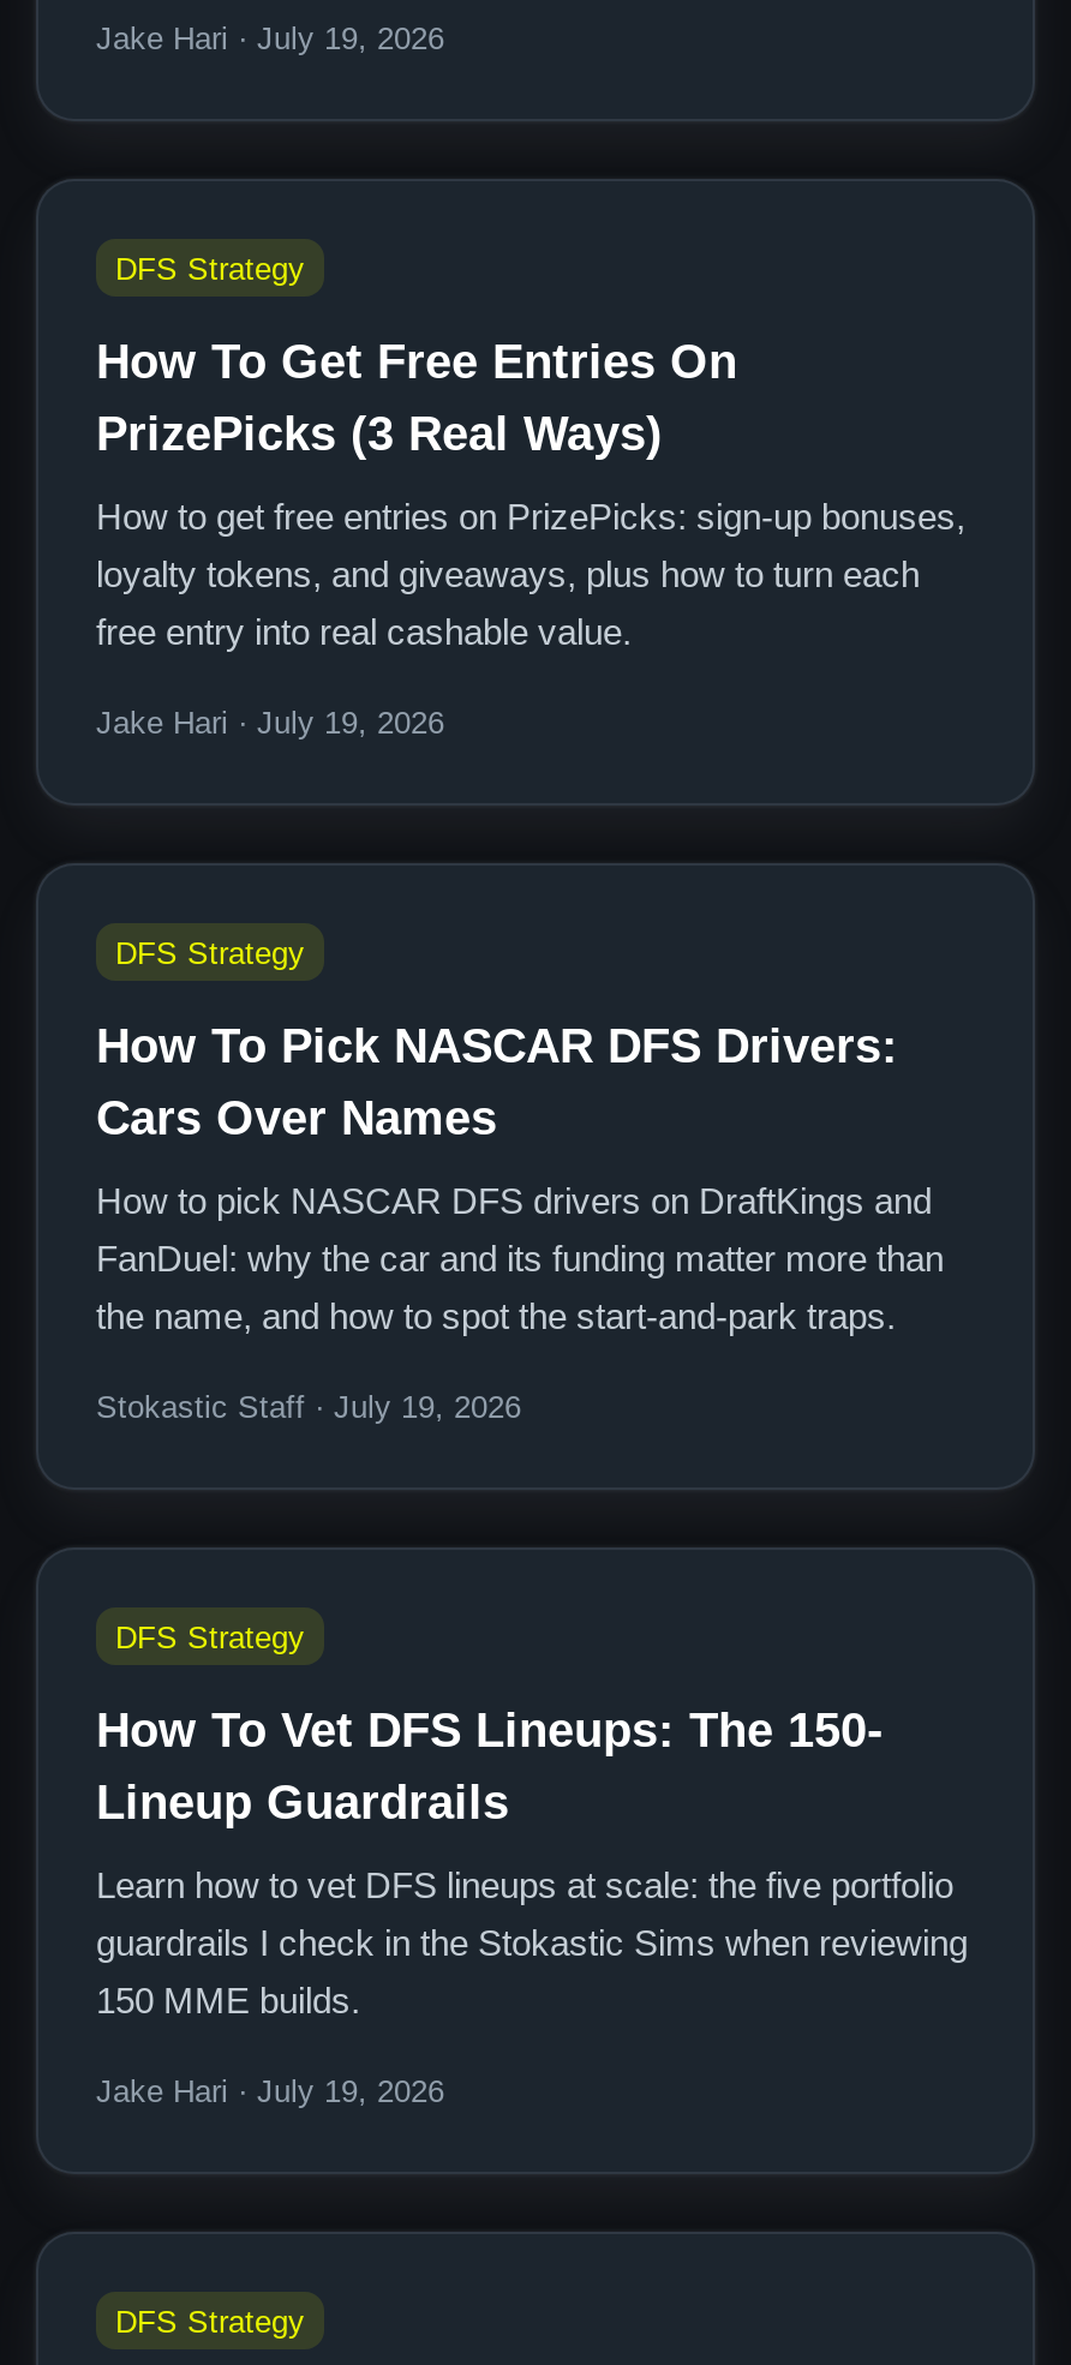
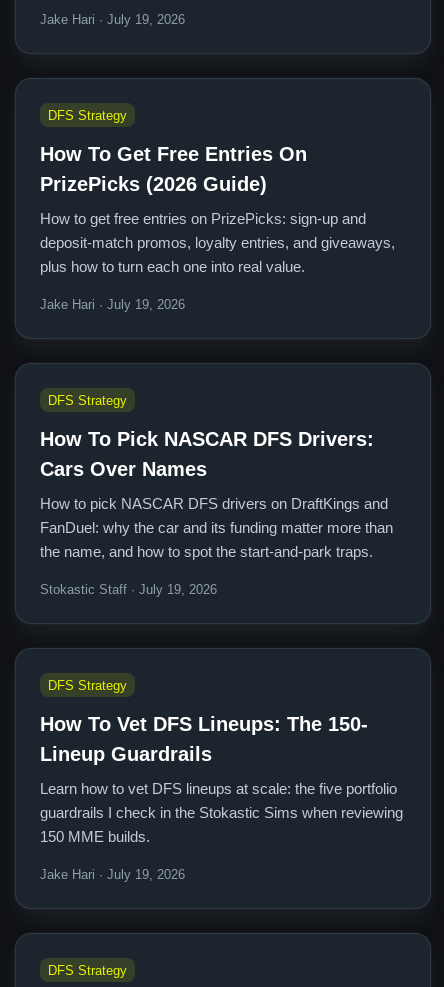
- PrizePicks (3 Real Ways)
+ PrizePicks (2026 Guide)

- How to get free entries on PrizePicks: sign-up bonuses,
- loyalty tokens, and giveaways, plus how to turn each
- free entry into real cashable value.
+ How to get free entries on PrizePicks: sign-up and
+ deposit-match promos, loyalty entries, and giveaways,
+ plus how to turn each one into real value.
